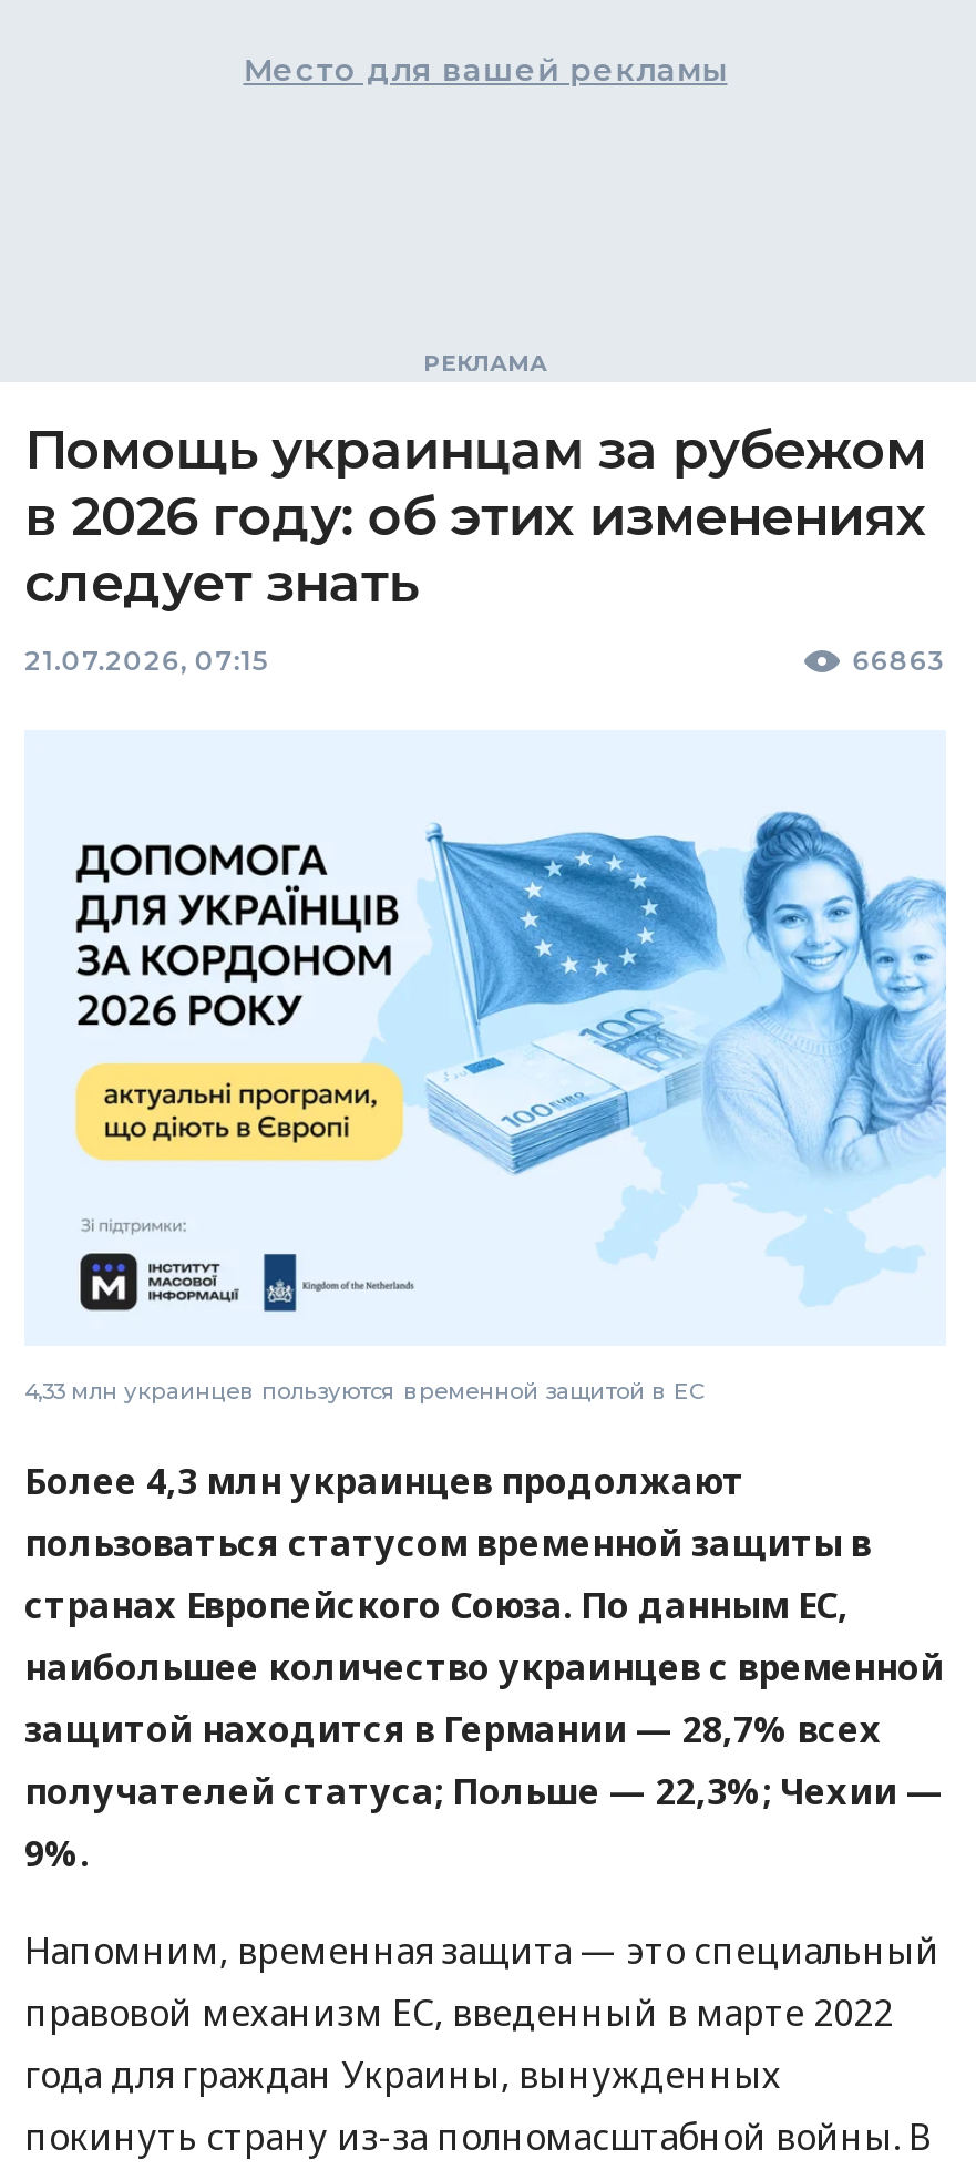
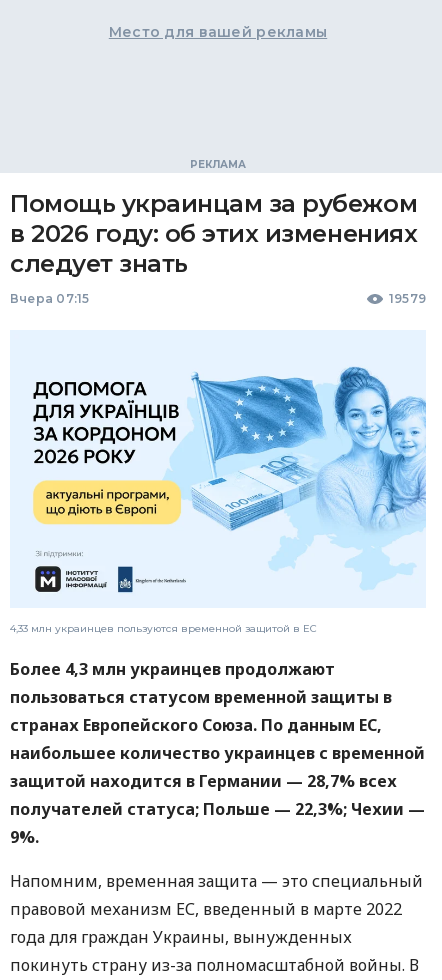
- 21.07.2026, 07:15
- 66863
+ Вчера 07:15
+ 19579
